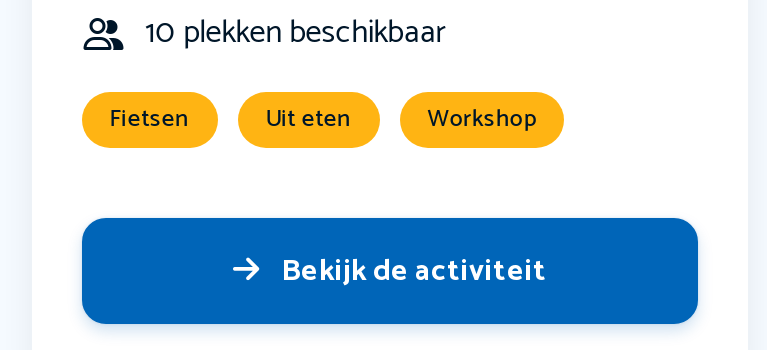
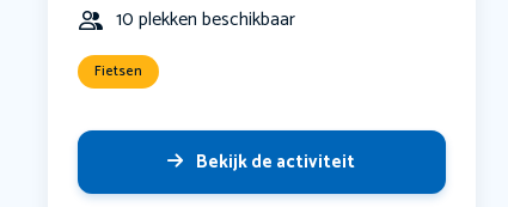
- Uit eten
- Workshop
